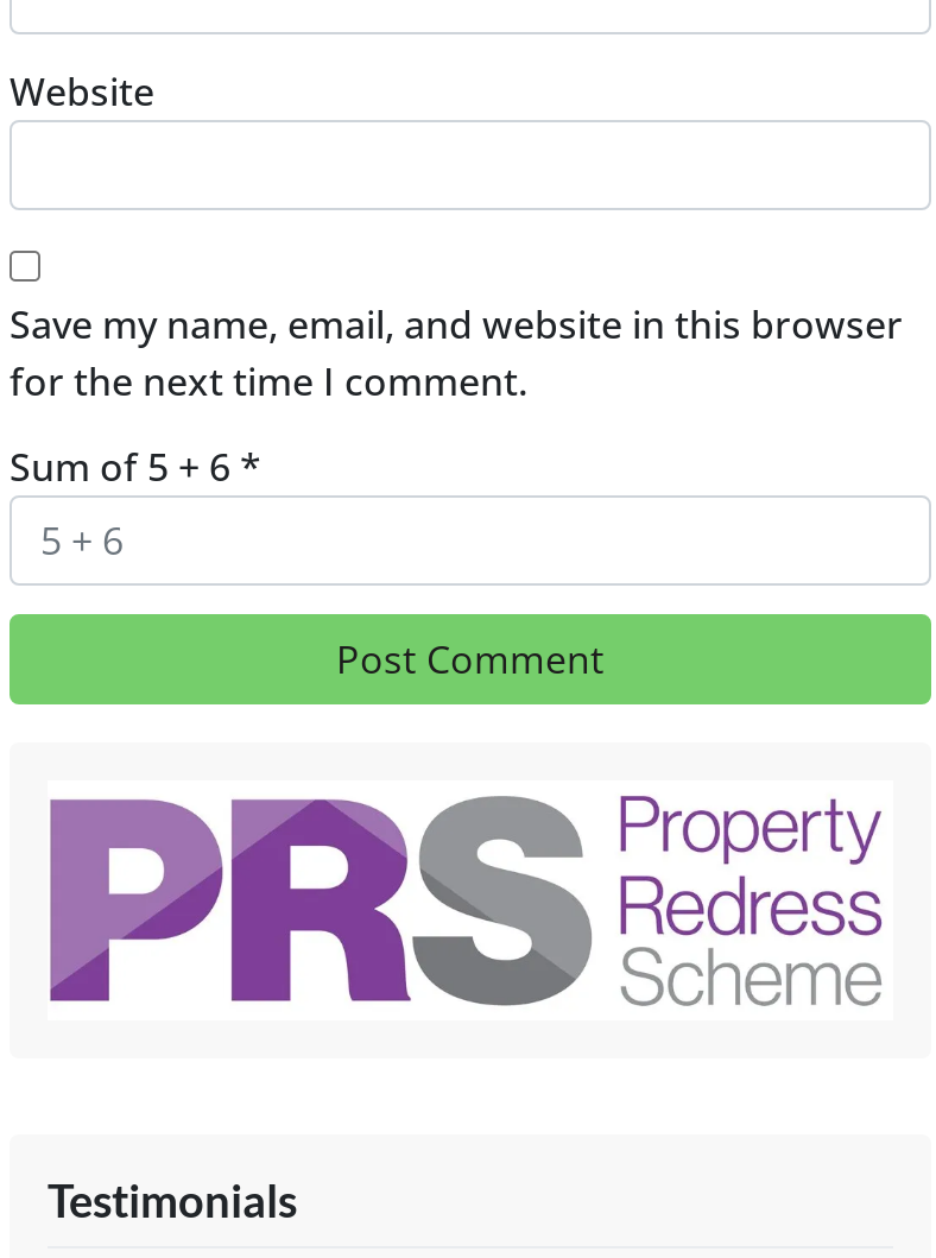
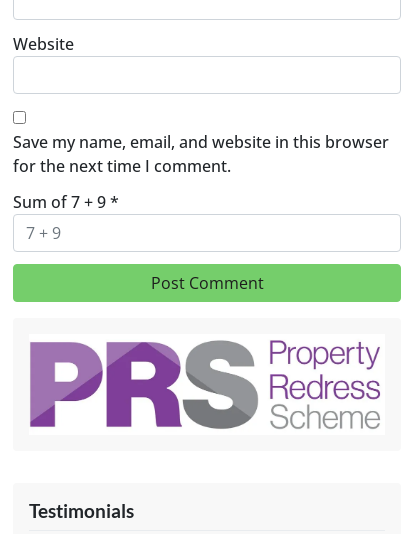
- Sum of 5 + 6 *
+ Sum of 7 + 9 *
